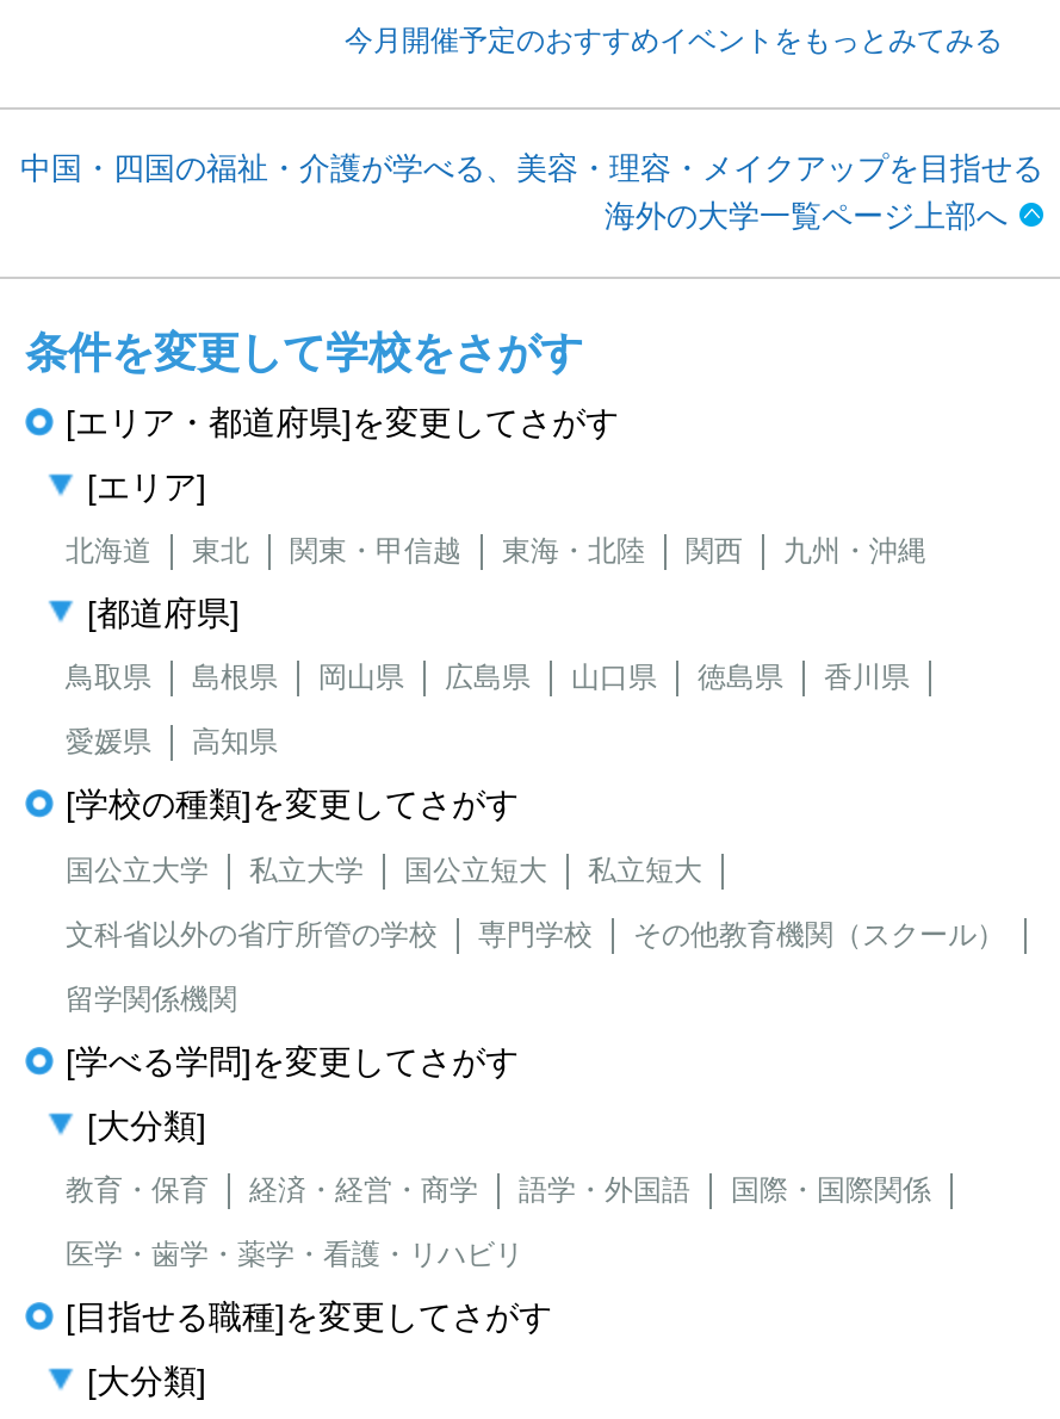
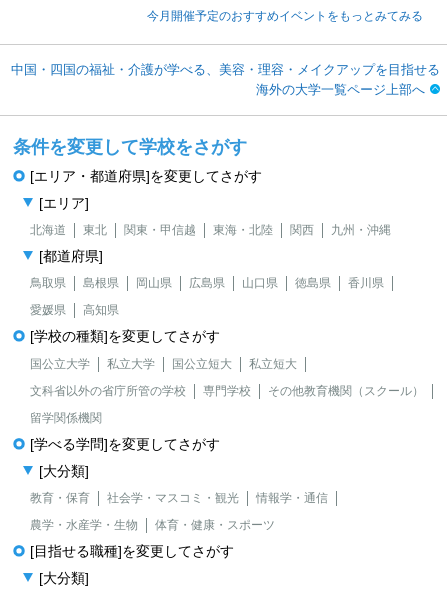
- 経済・経営・商学
- 語学・外国語
- 国際・国際関係
+ 社会学・マスコミ・観光
+ 情報学・通信

- 医学・歯学・薬学・看護・リハビリ
+ 農学・水産学・生物
+ 体育・健康・スポーツ
